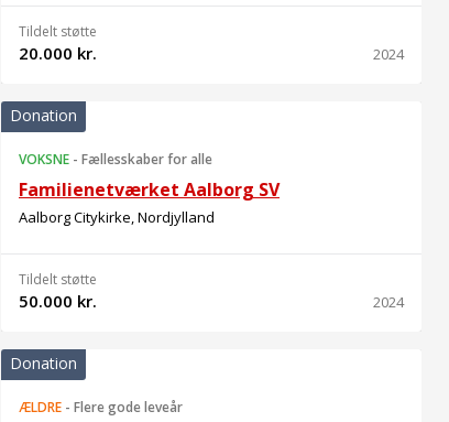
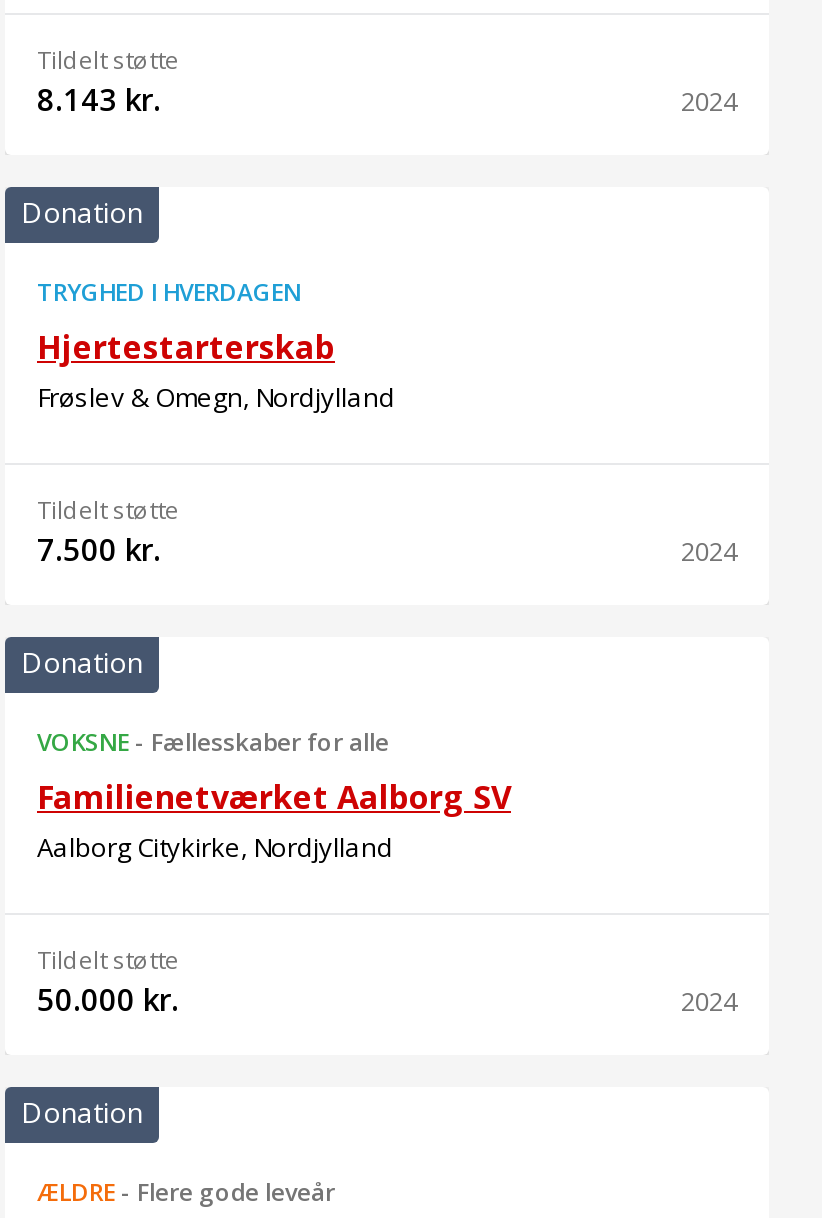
- 20.000 kr.
+ 8.143 kr.
+ 2024
+ Donation
+ TRYGHED I HVERDAGEN
+ Hjertestarterskab
+ Frøslev & Omegn, Nordjylland
+ Tildelt støtte
+ 7.500 kr.
